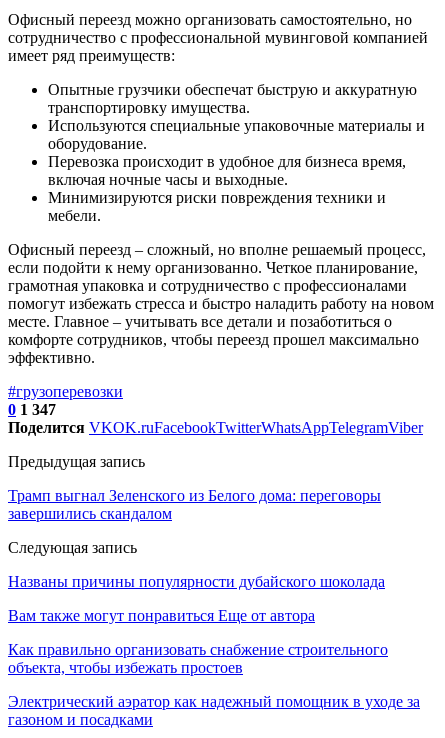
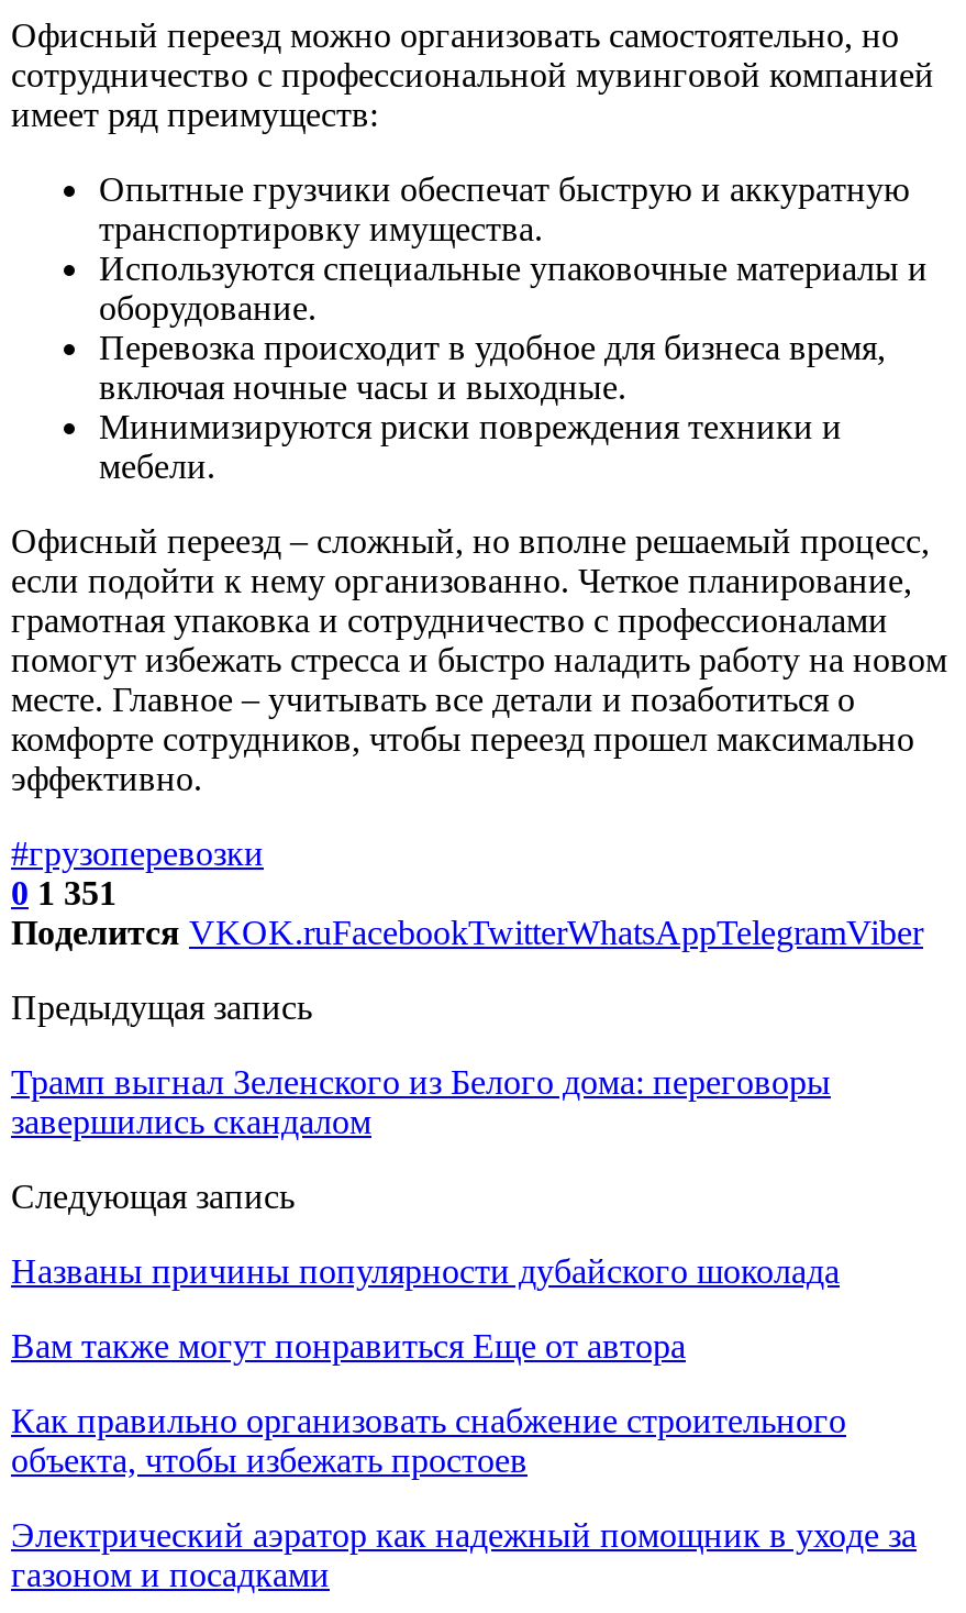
- 0 1 347
+ 0 1 351
